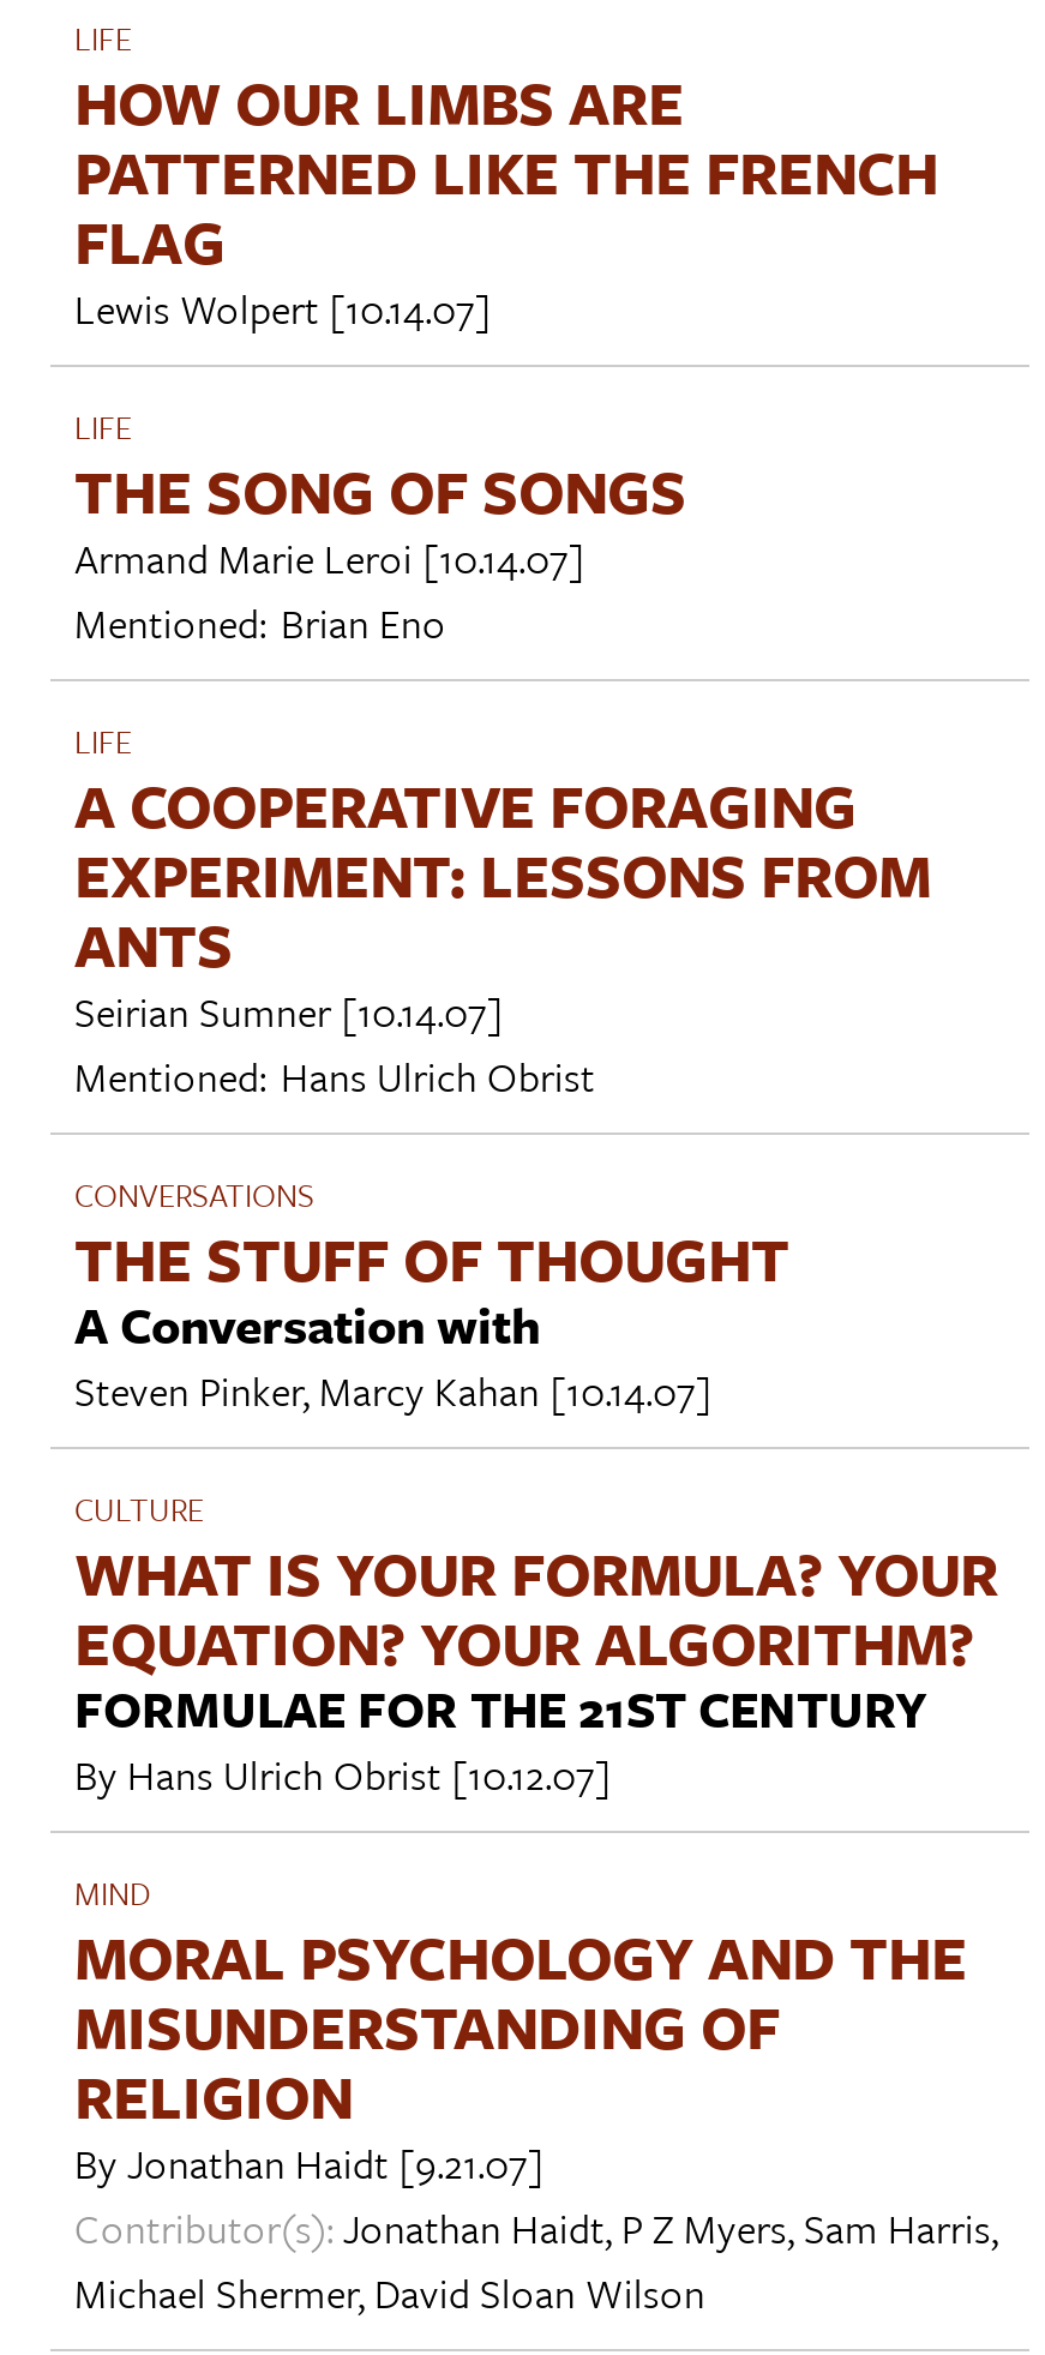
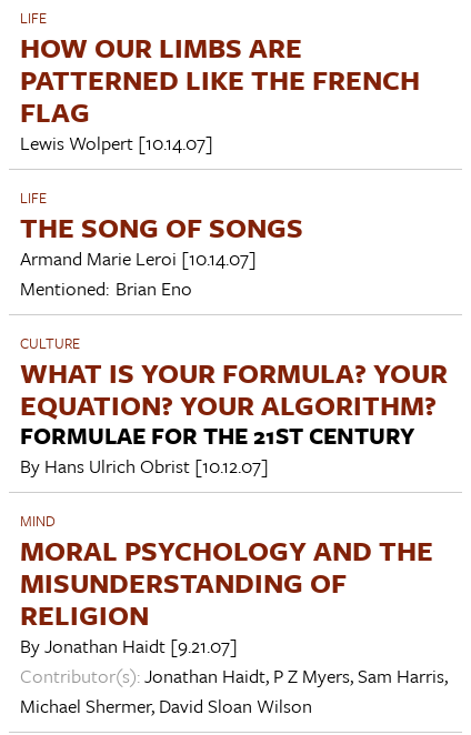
- LIFE
- A COOPERATIVE FORAGING
- EXPERIMENT: LESSONS FROM
- ANTS
- Seirian Sumner [10.14.07]
- Mentioned: Hans Ulrich Obrist
- CONVERSATIONS
- THE STUFF OF THOUGHT
- A Conversation with
- Steven Pinker, Marcy Kahan [10.14.07]
